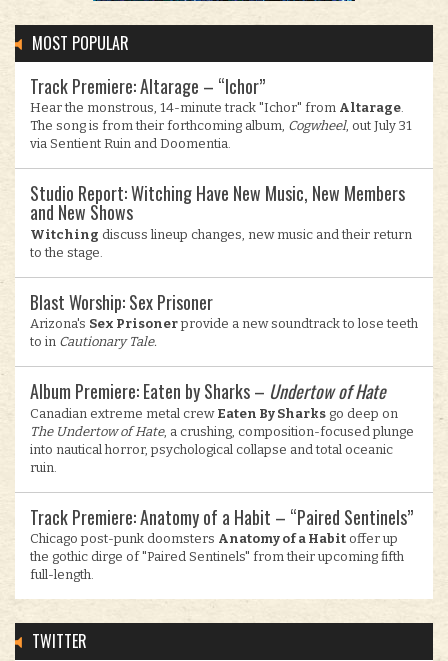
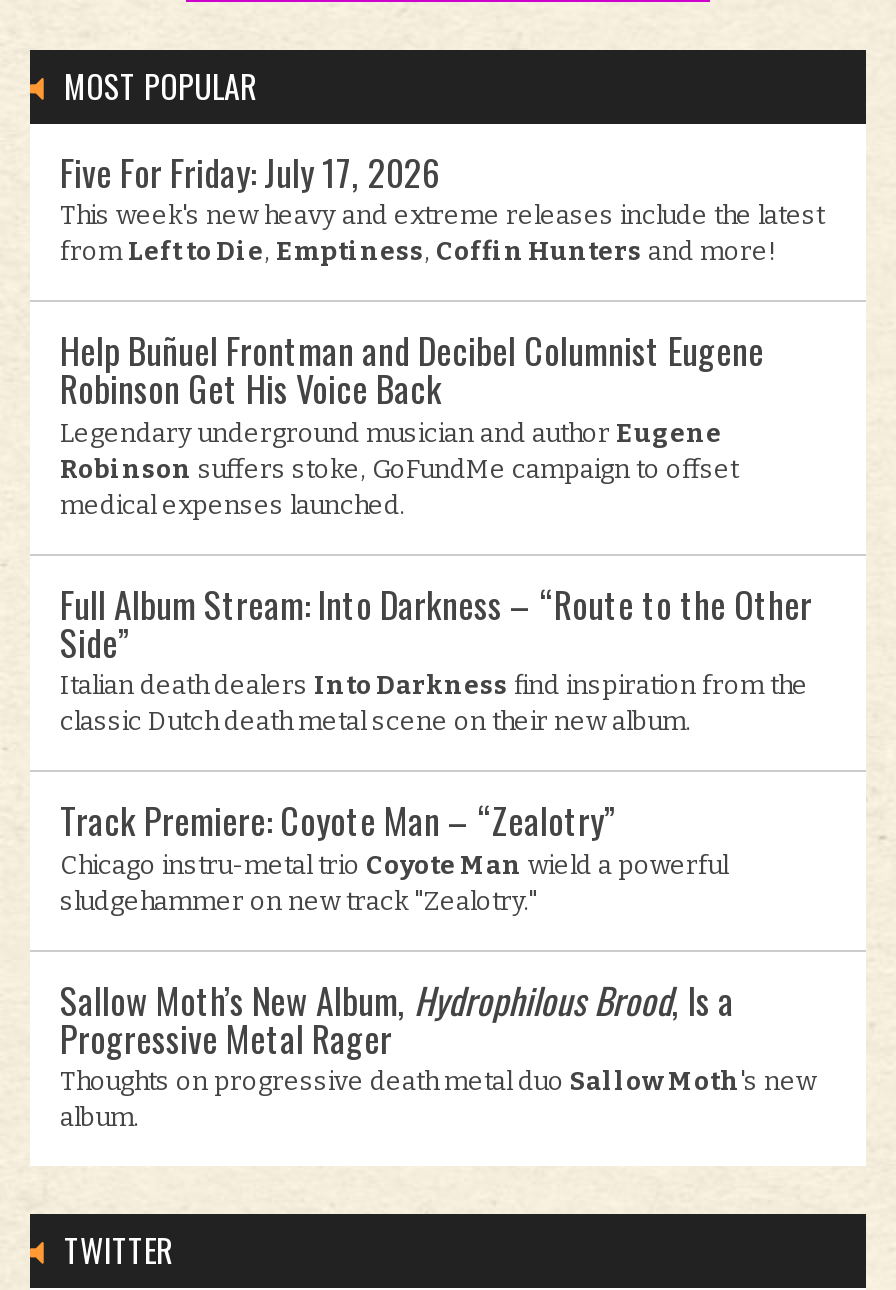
- Track Premiere: Altarage – “Ichor”
- Hear the monstrous, 14-minute track "Ichor" from Altarage.
- The song is from their forthcoming album, Cogwheel, out July 31
- via Sentient Ruin and Doomentia.
+ Five For Friday: July 17, 2026
+ This week's new heavy and extreme releases include the latest
+ from Left to Die, Emptiness, Coffin Hunters and more!

- Studio Report: Witching Have New Music, New Members
- and New Shows
- Witching discuss lineup changes, new music and their return
- to the stage.
+ Help Buñuel Frontman and Decibel Columnist Eugene
+ Robinson Get His Voice Back
+ Legendary underground musician and author Eugene
+ Robinson suffers stoke, GoFundMe campaign to offset
+ medical expenses launched.

- Blast Worship: Sex Prisoner
- Arizona's Sex Prisoner provide a new soundtrack to lose teeth
- to in Cautionary Tale.
+ Full Album Stream: Into Darkness – “Route to the Other
+ Side”
+ Italian death dealers Into Darkness find inspiration from the
+ classic Dutch death metal scene on their new album.

- Album Premiere: Eaten by Sharks – Undertow of Hate
- Canadian extreme metal crew Eaten By Sharks go deep on
- The Undertow of Hate, a crushing, composition-focused plunge
- into nautical horror, psychological collapse and total oceanic
- ruin.
+ Track Premiere: Coyote Man – “Zealotry”
+ Chicago instru-metal trio Coyote Man wield a powerful
+ sludgehammer on new track "Zealotry."

- Track Premiere: Anatomy of a Habit – “Paired Sentinels”
- Chicago post-punk doomsters Anatomy of a Habit offer up
- the gothic dirge of "Paired Sentinels" from their upcoming fifth
- full-length.
+ Sallow Moth’s New Album, Hydrophilous Brood, Is a
+ Progressive Metal Rager
+ Thoughts on progressive death metal duo Sallow Moth's new
+ album.
